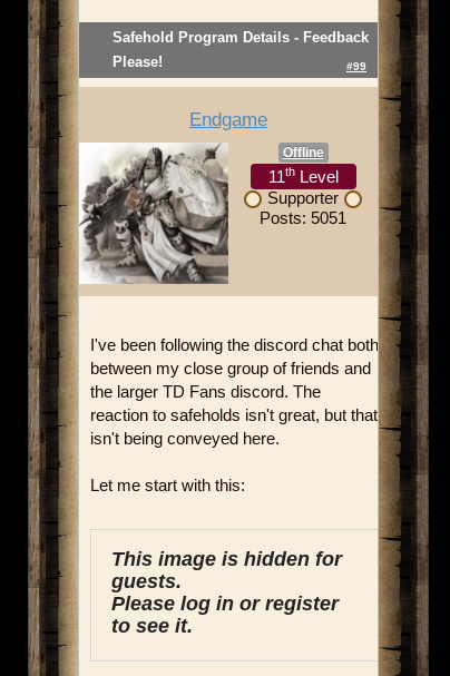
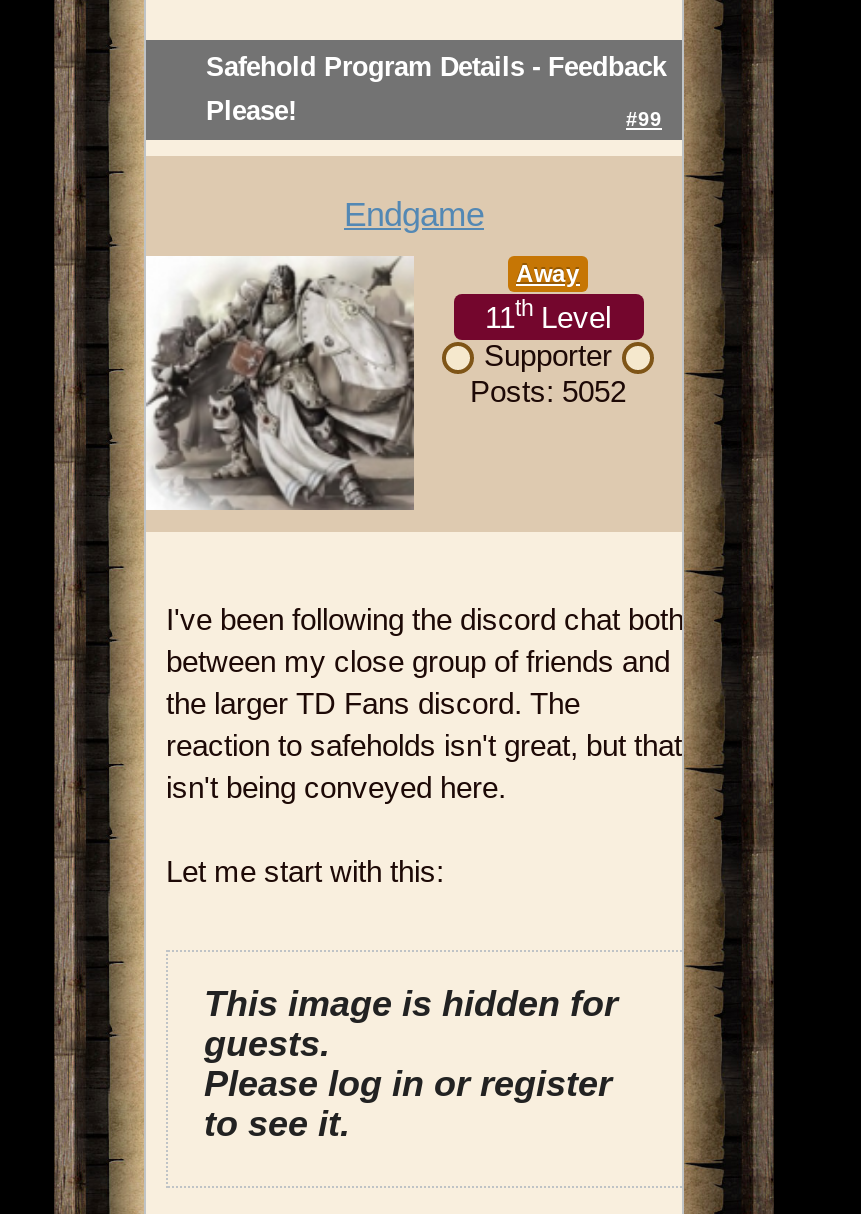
- Offline
+ Away

- Posts: 5051
+ Posts: 5052
